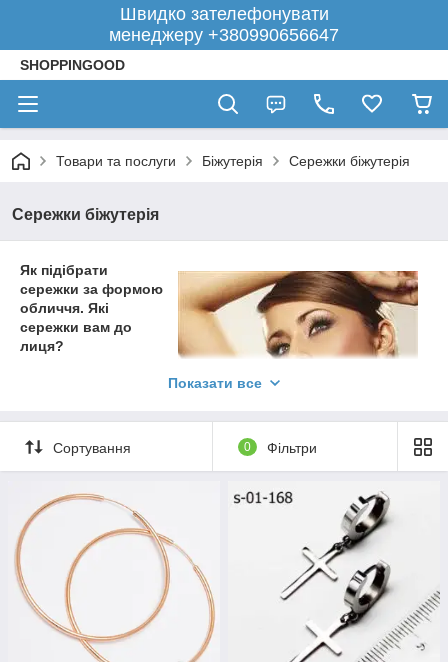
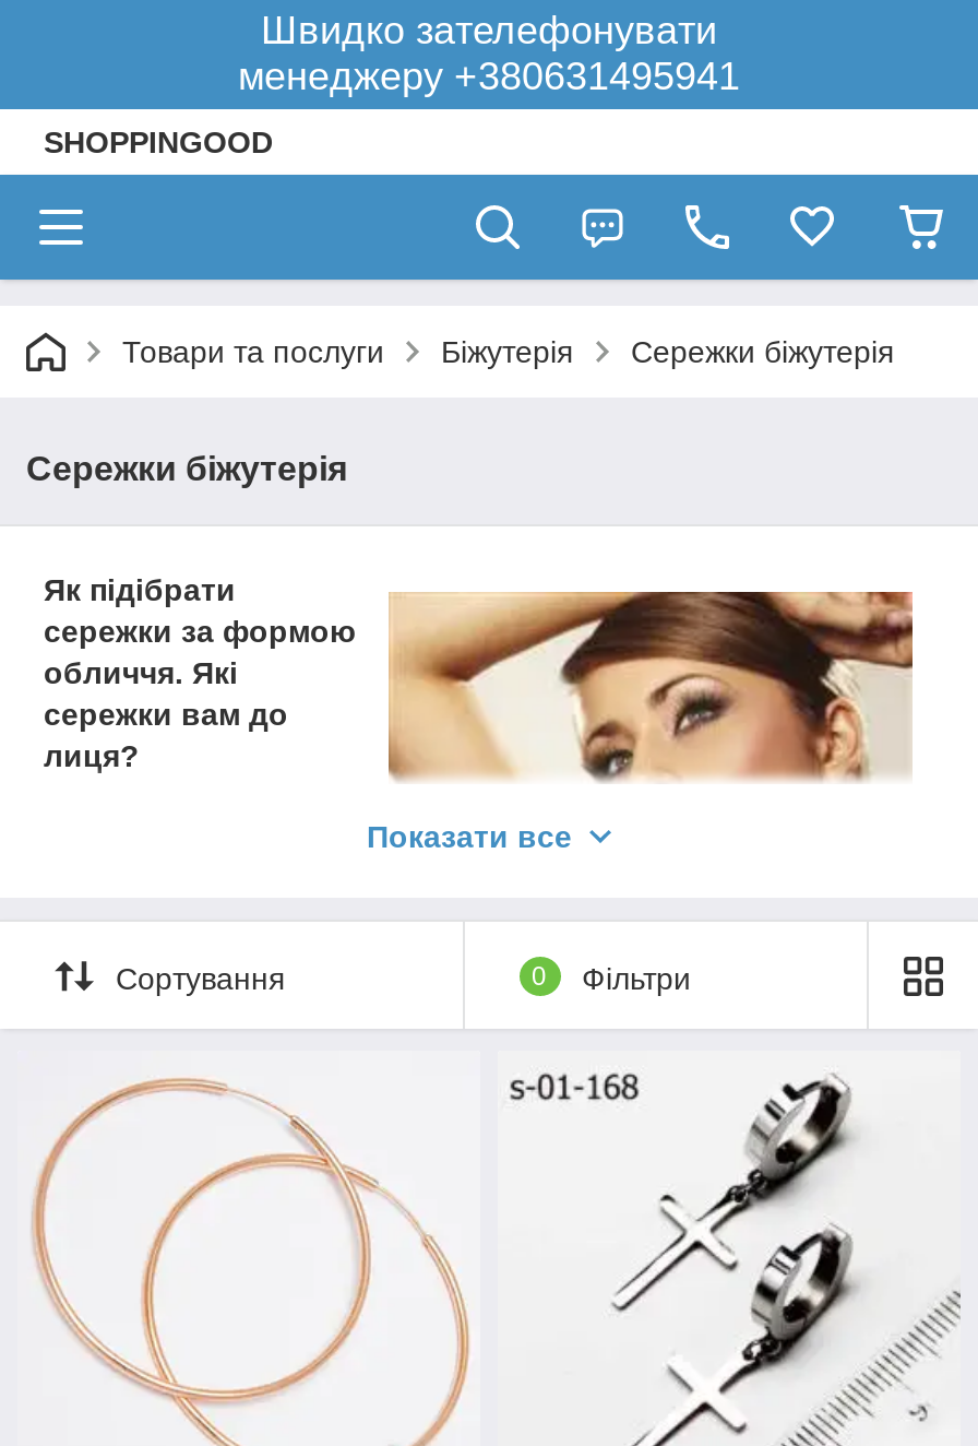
- менеджеру +380990656647
+ менеджеру +380631495941
